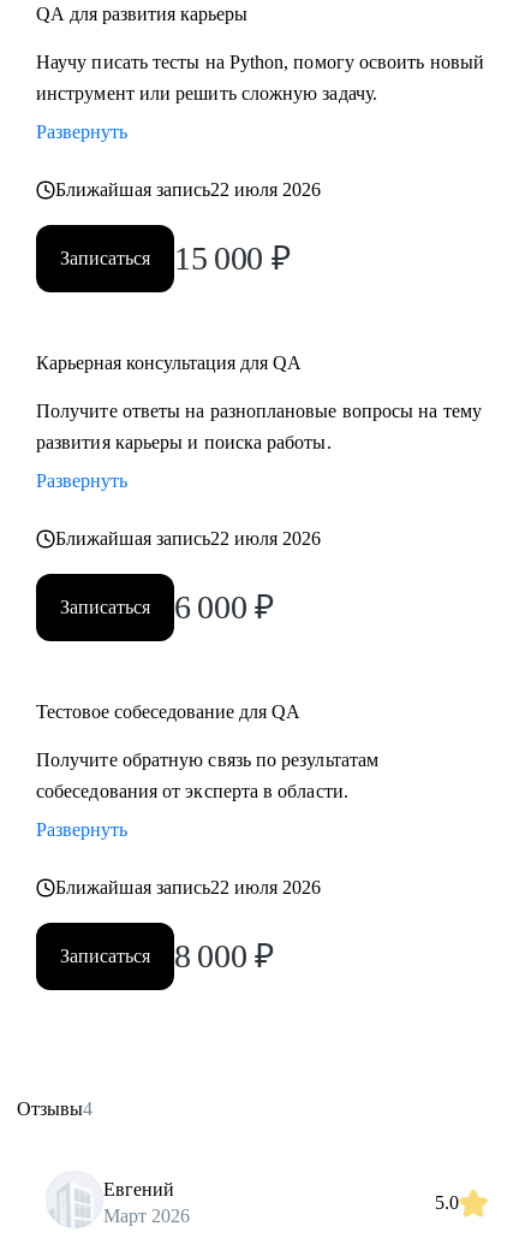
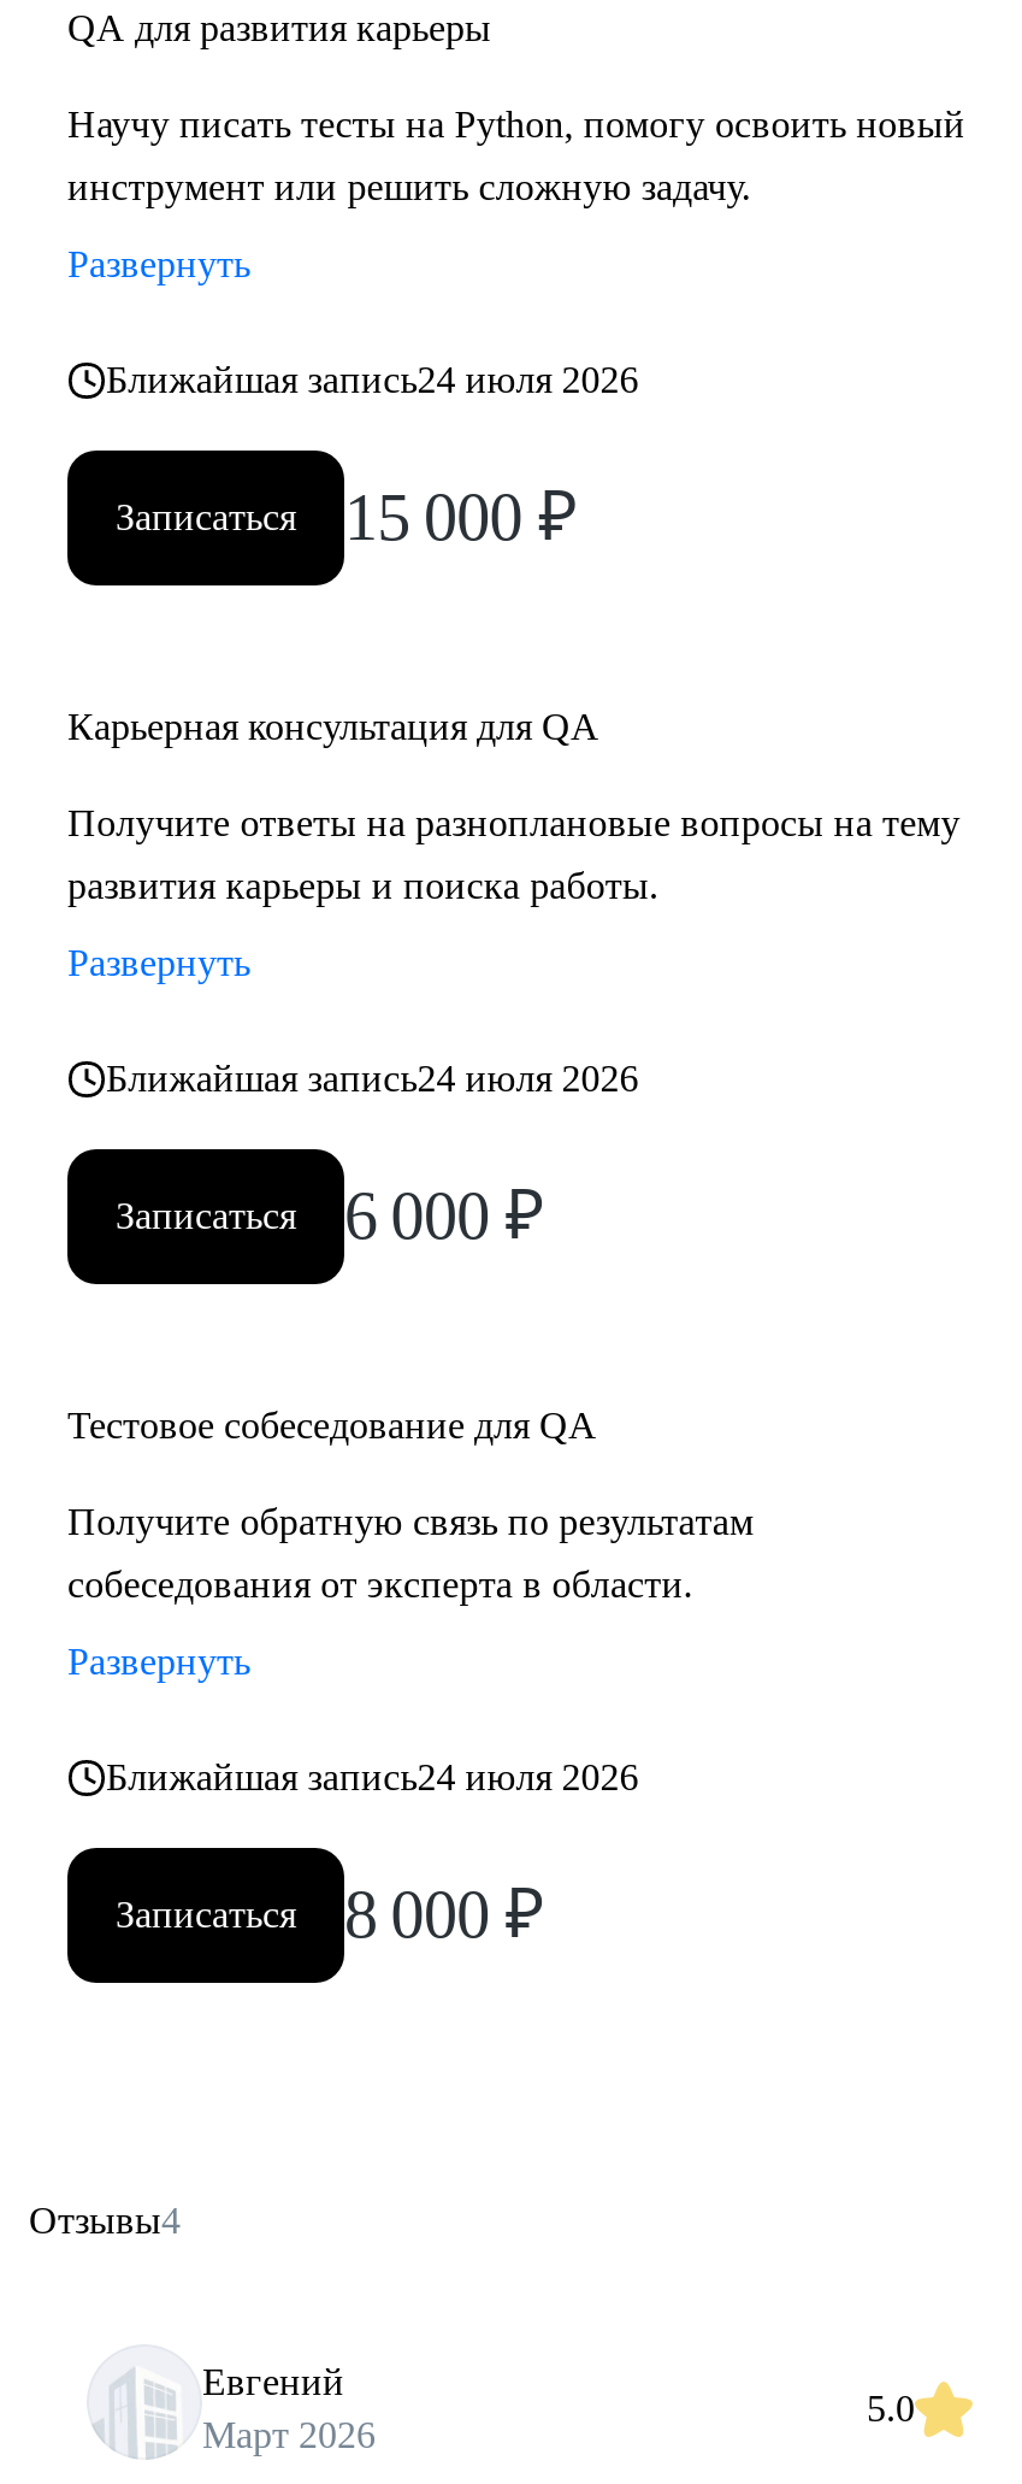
- Ближайшая запись22 июля 2026
+ Ближайшая запись24 июля 2026

- Ближайшая запись22 июля 2026
+ Ближайшая запись24 июля 2026

- Ближайшая запись22 июля 2026
+ Ближайшая запись24 июля 2026
